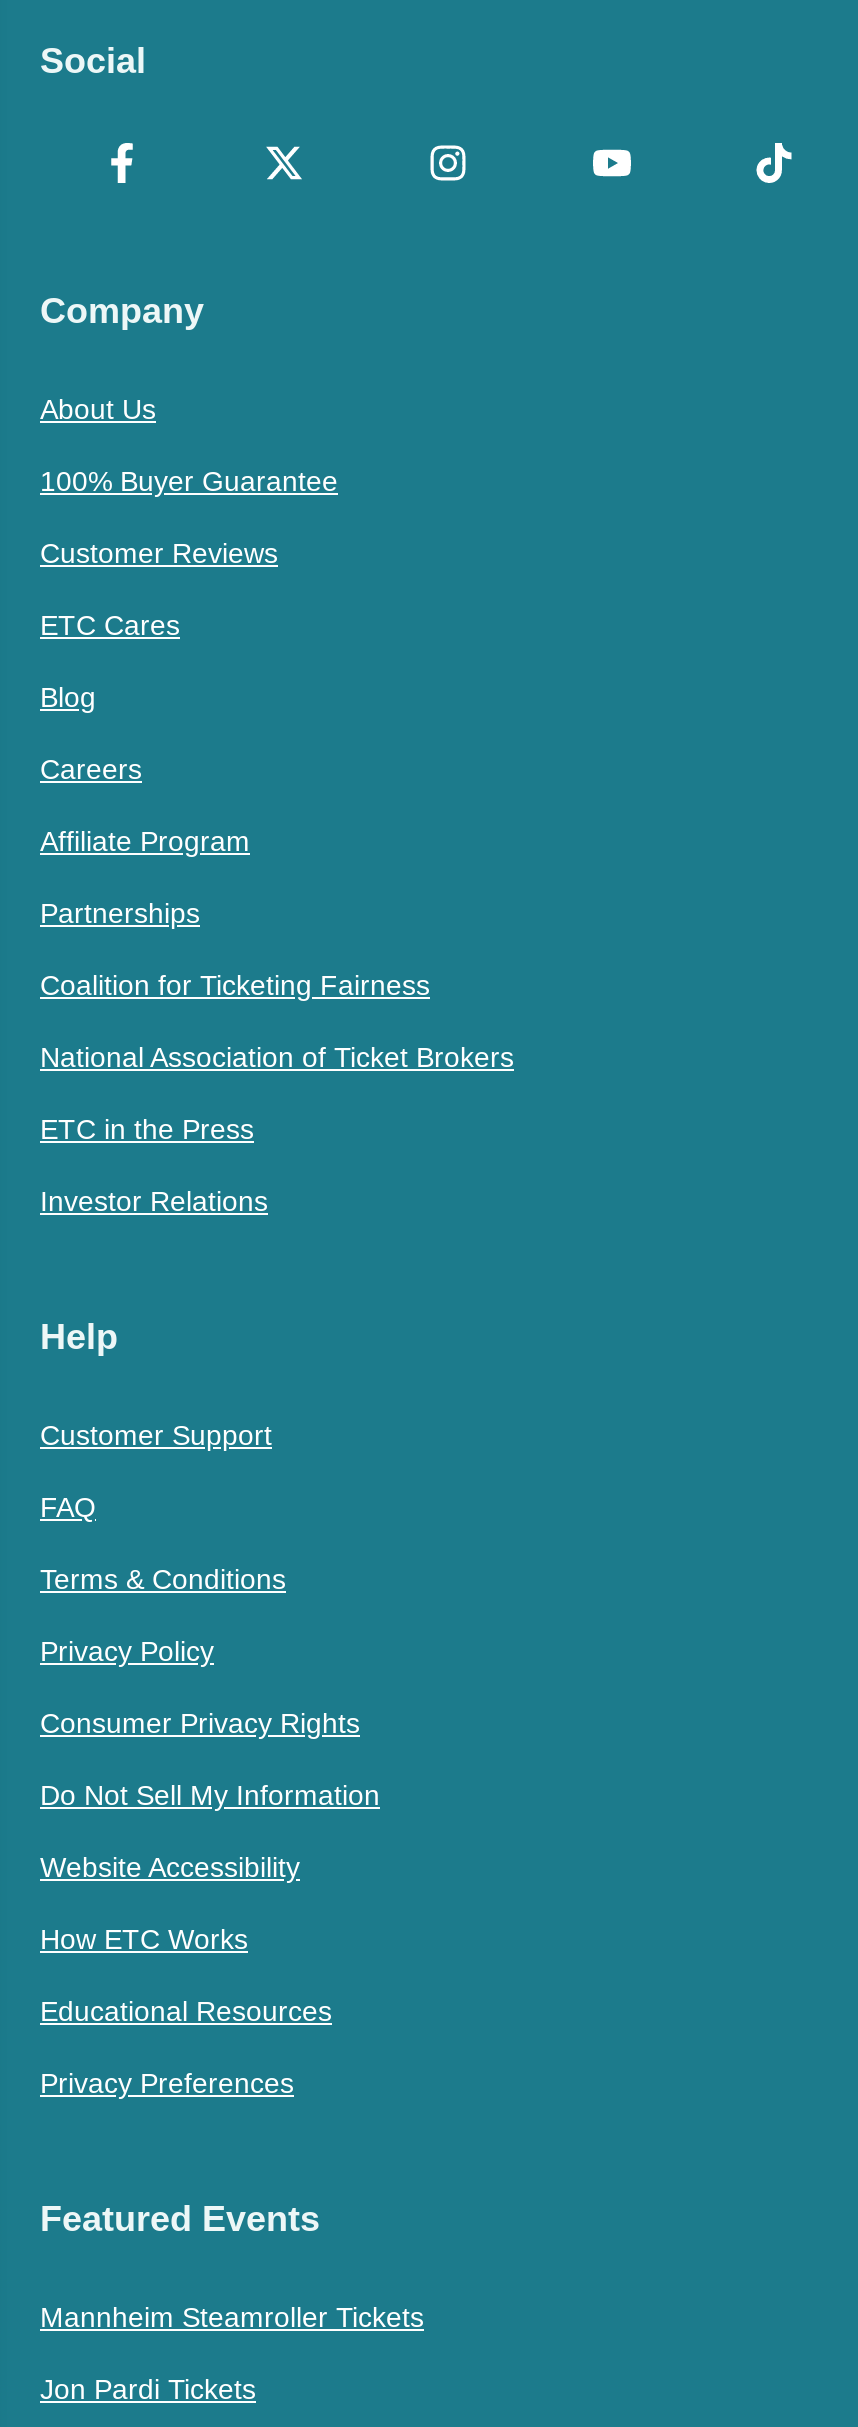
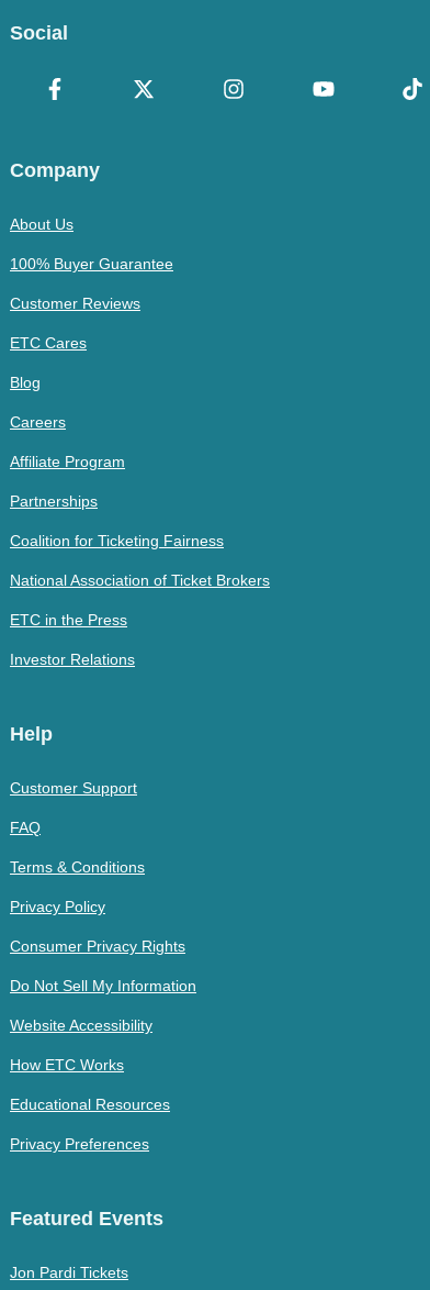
- Mannheim Steamroller Tickets
